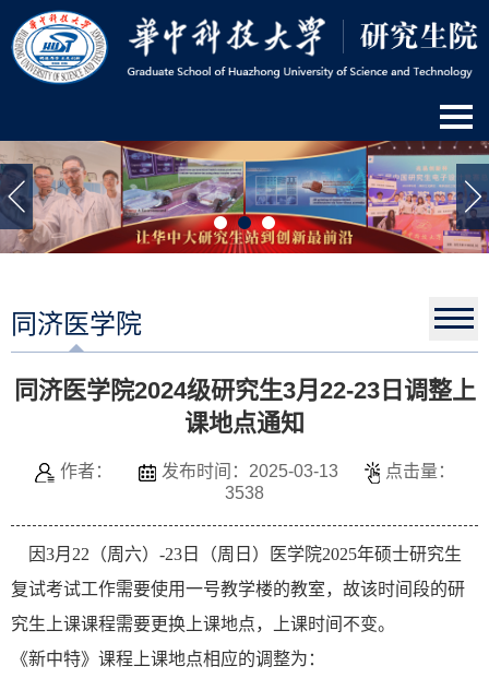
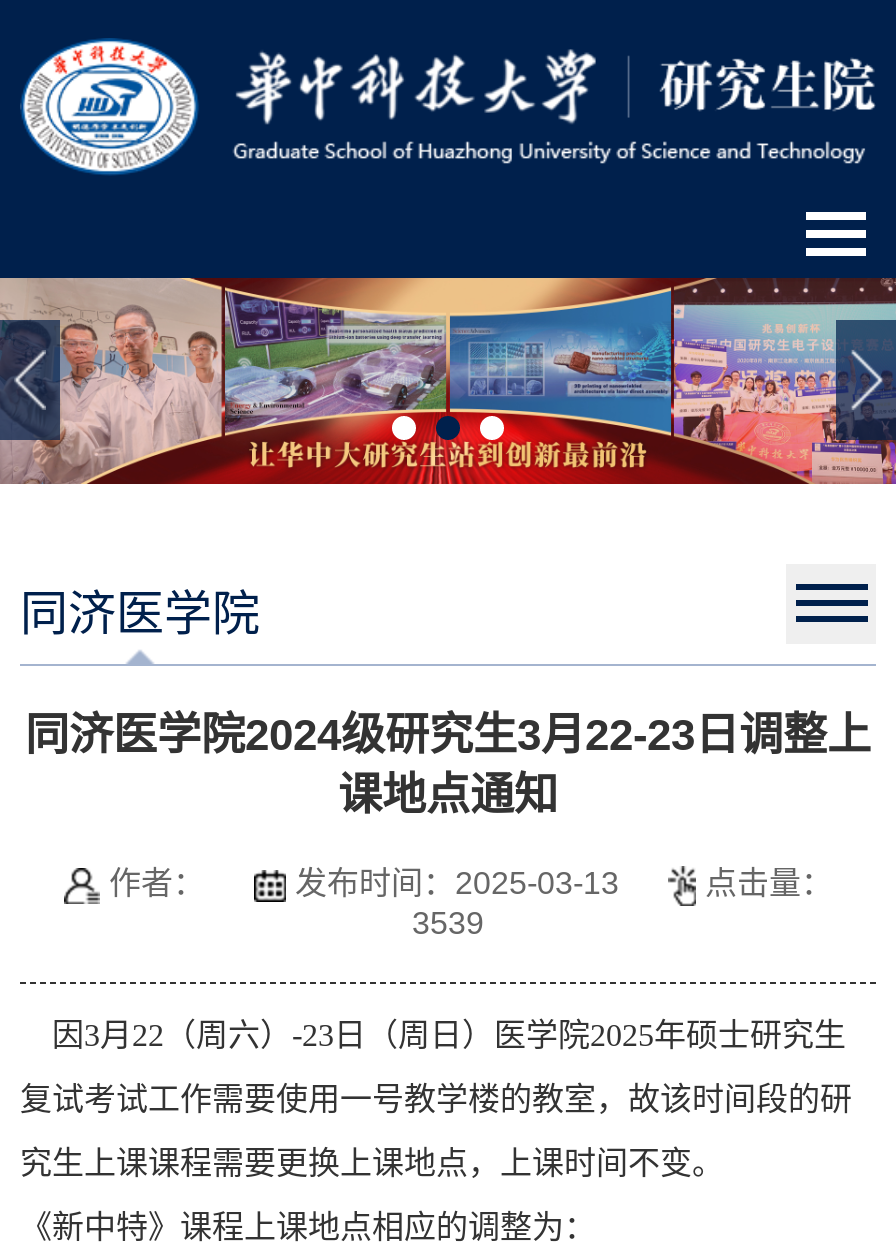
- 3538
+ 3539
